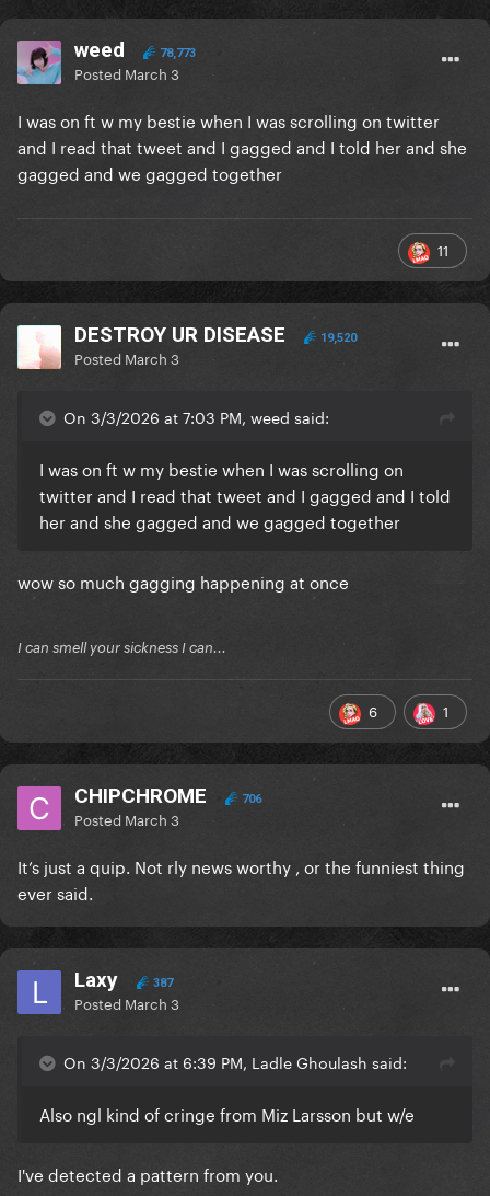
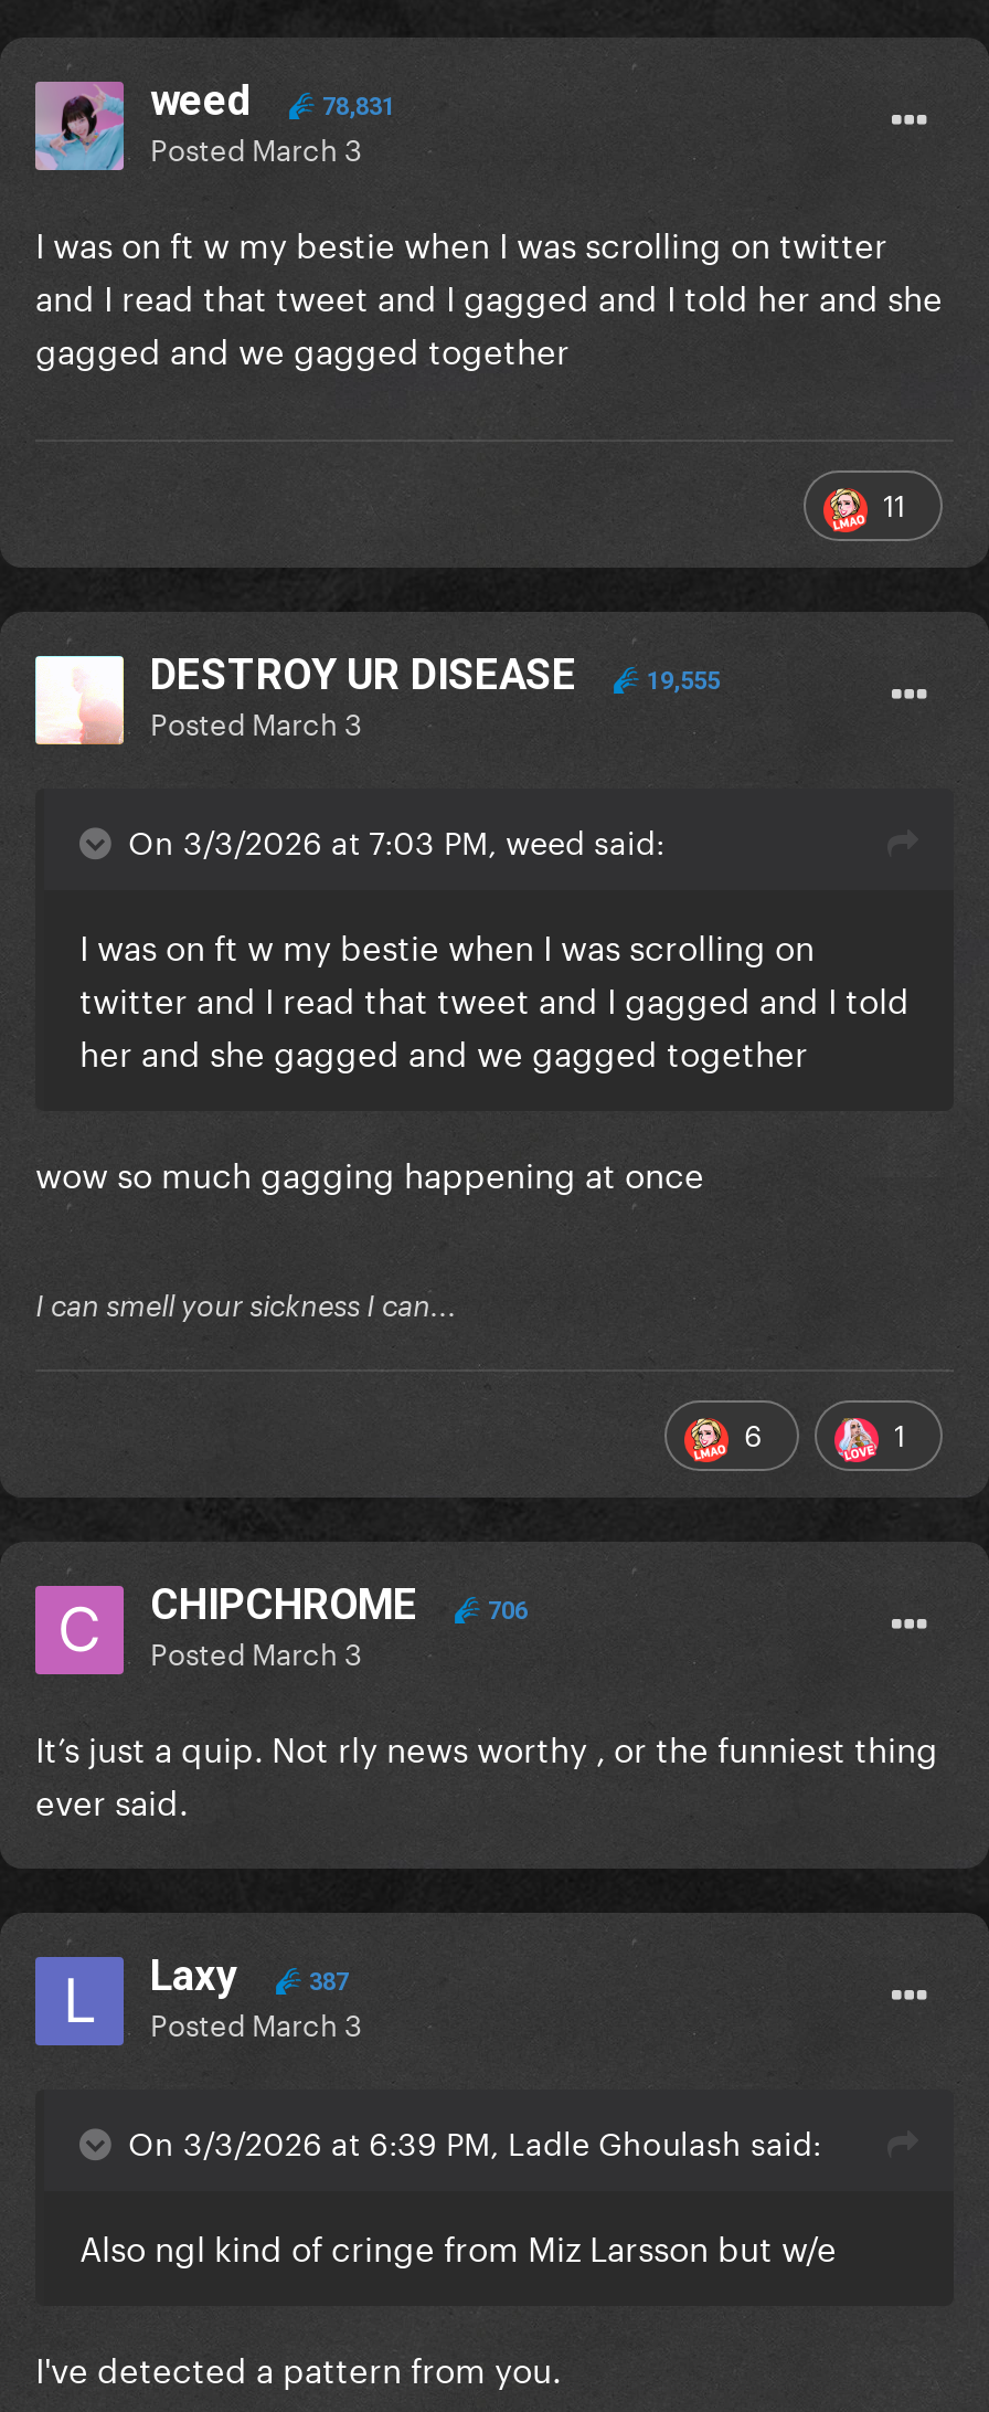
- 78,773
+ 78,831

- 19,520
+ 19,555
